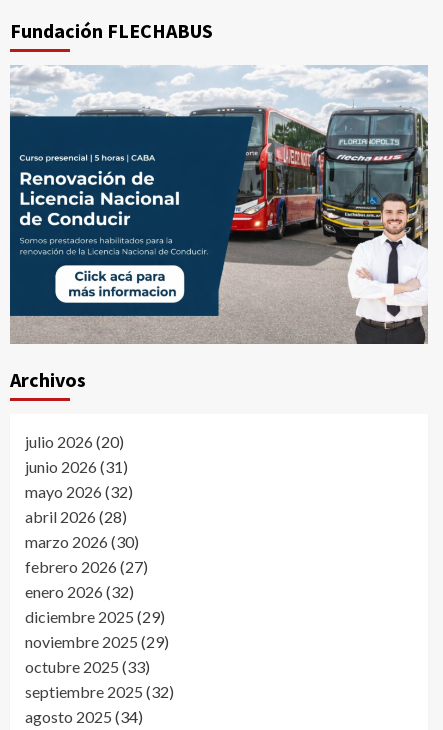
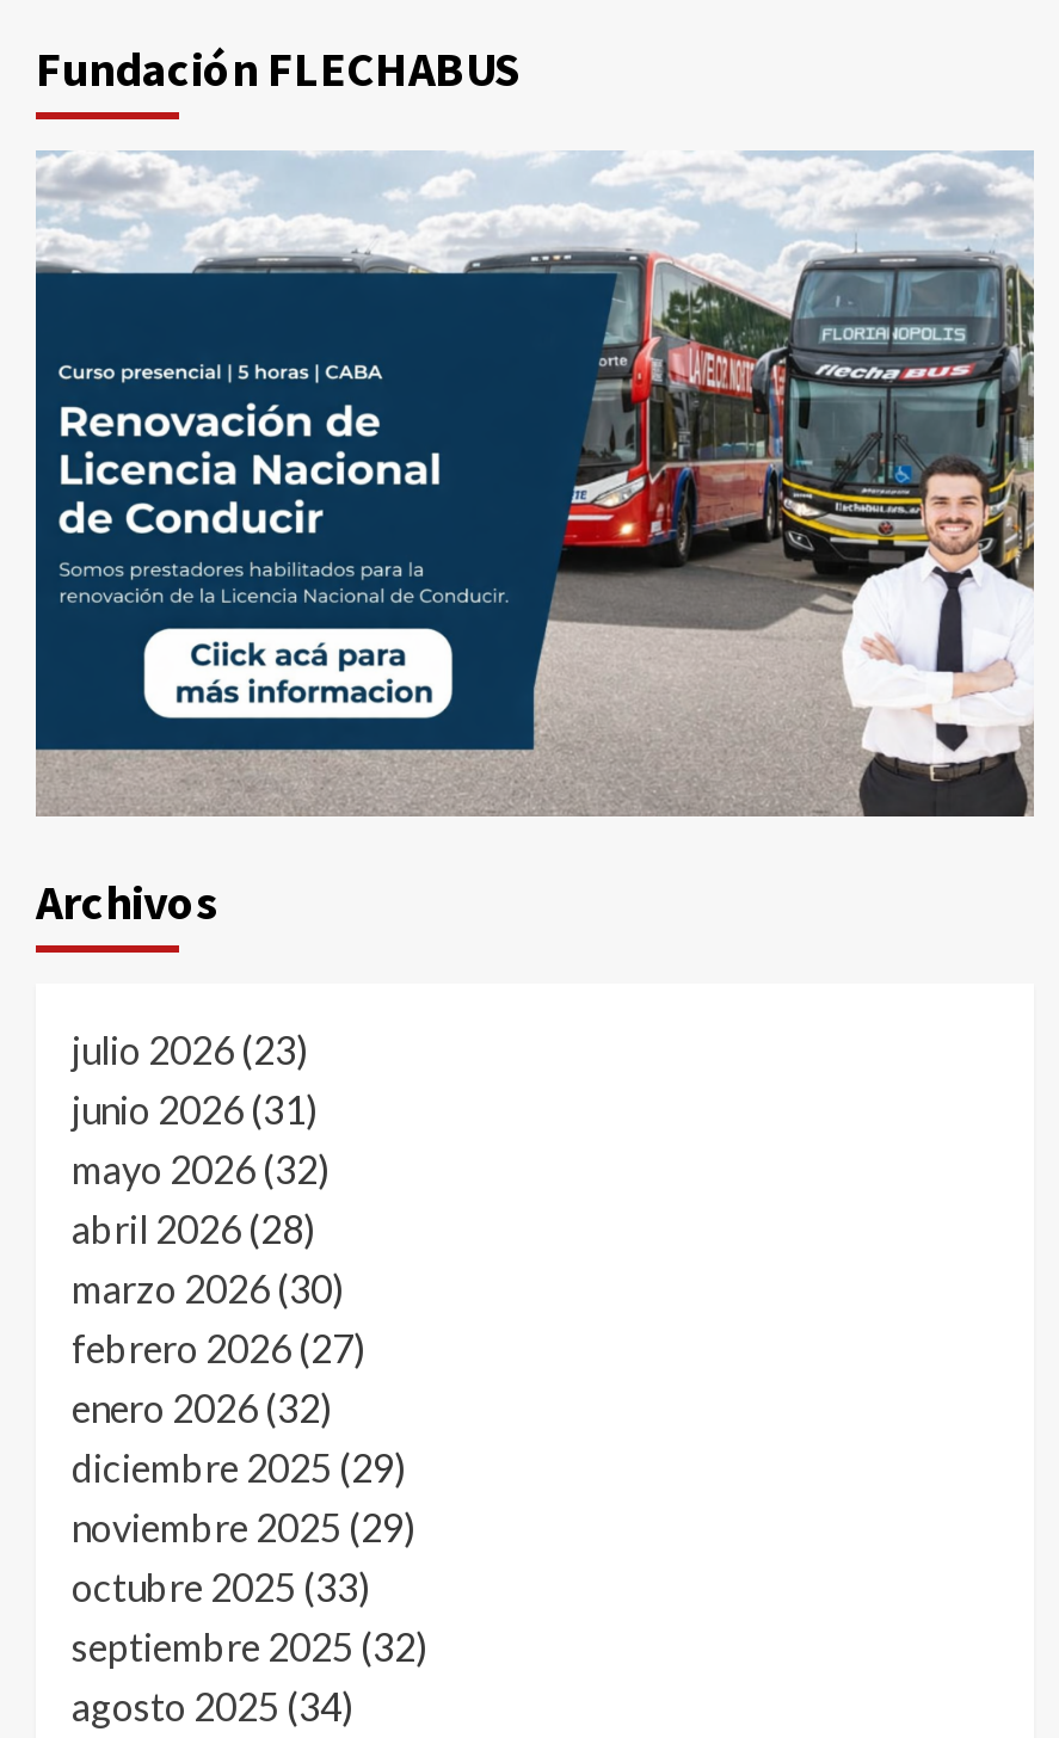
- julio 2026 (20)
+ julio 2026 (23)
